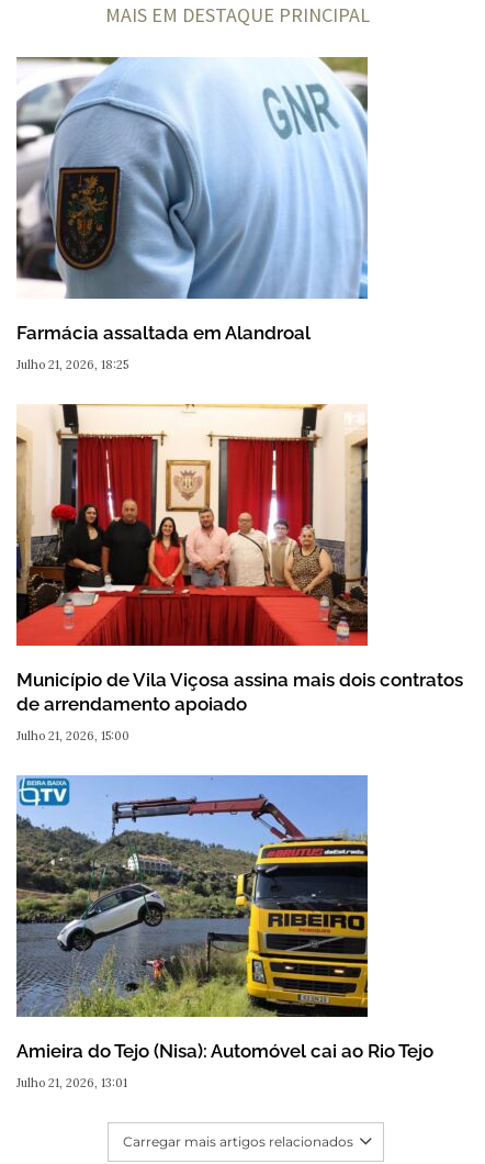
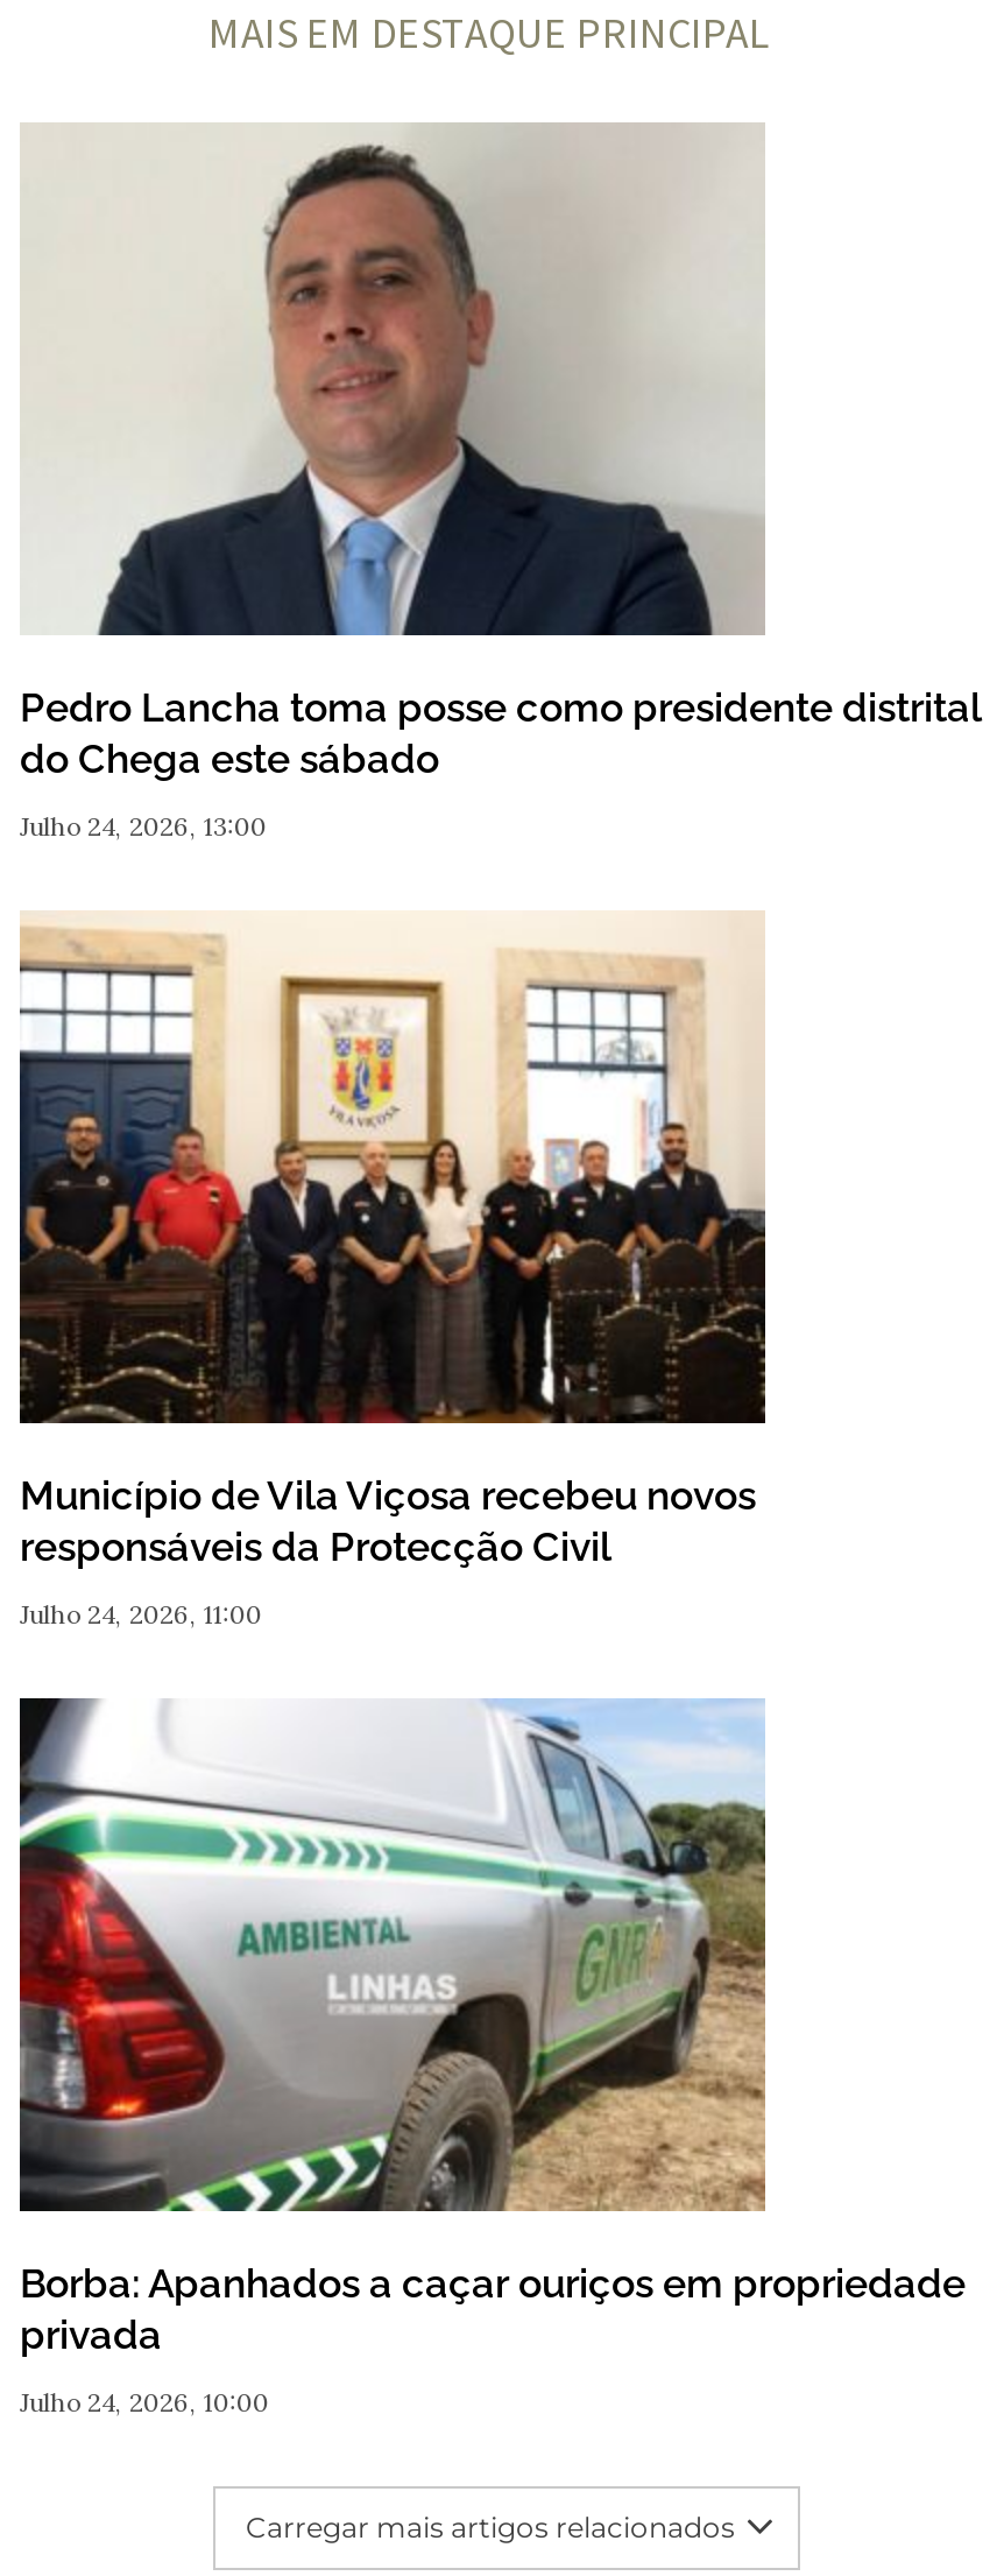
- [image]
+ [image]

- Farmácia assaltada em Alandroal
+ Pedro Lancha toma posse como presidente distrital
+ do Chega este sábado

- Julho 21, 2026, 18:25
+ Julho 24, 2026, 13:00

- [image]
- Município de Vila Viçosa assina mais dois contratos
- de arrendamento apoiado
+ [image]
+ Município de Vila Viçosa recebeu novos
+ responsáveis da Protecção Civil

- Julho 21, 2026, 15:00
+ Julho 24, 2026, 11:00

- [image]
- Amieira do Tejo (Nisa): Automóvel cai ao Rio Tejo
+ [image]
+ Borba: Apanhados a caçar ouriços em propriedade
+ privada

- Julho 21, 2026, 13:01
+ Julho 24, 2026, 10:00
